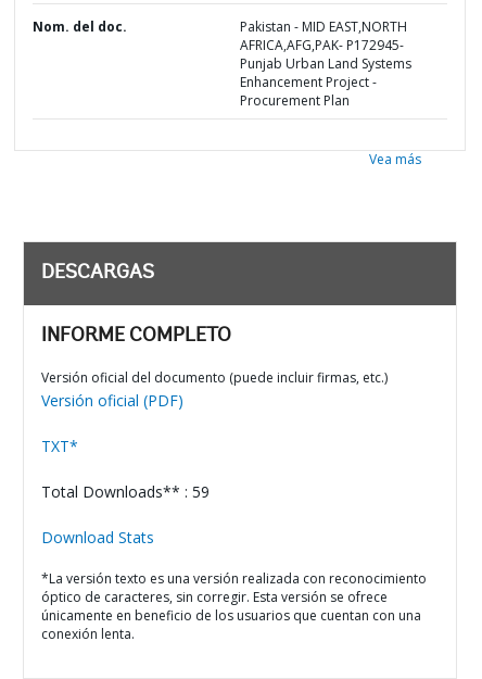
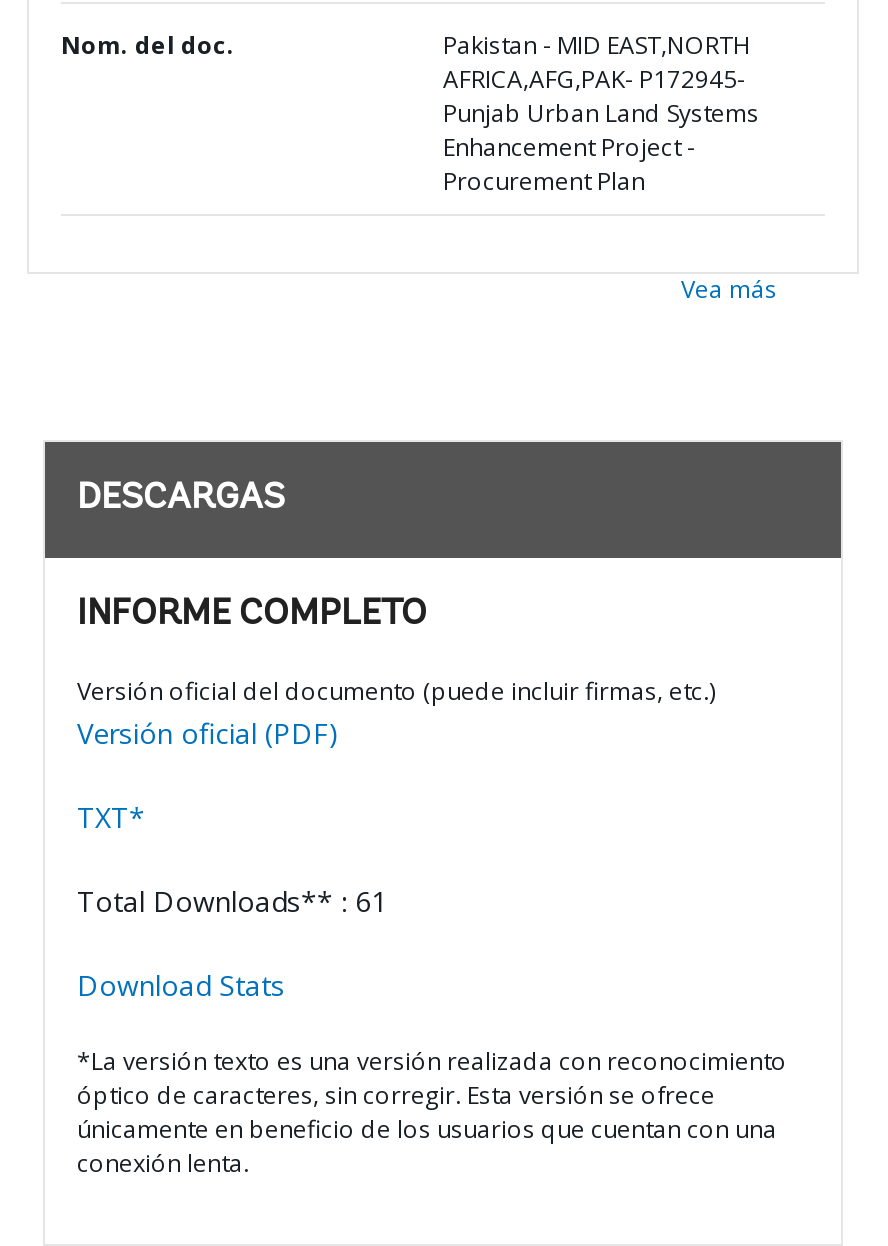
- Total Downloads** : 59
+ Total Downloads** : 61
